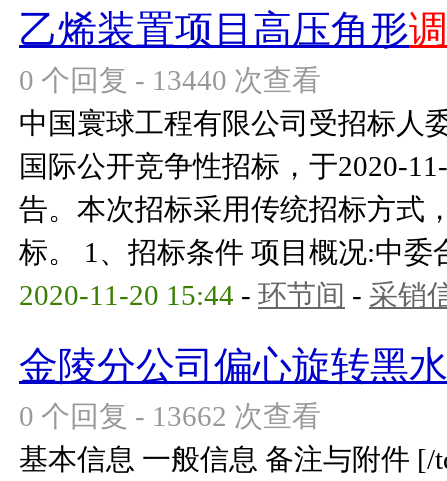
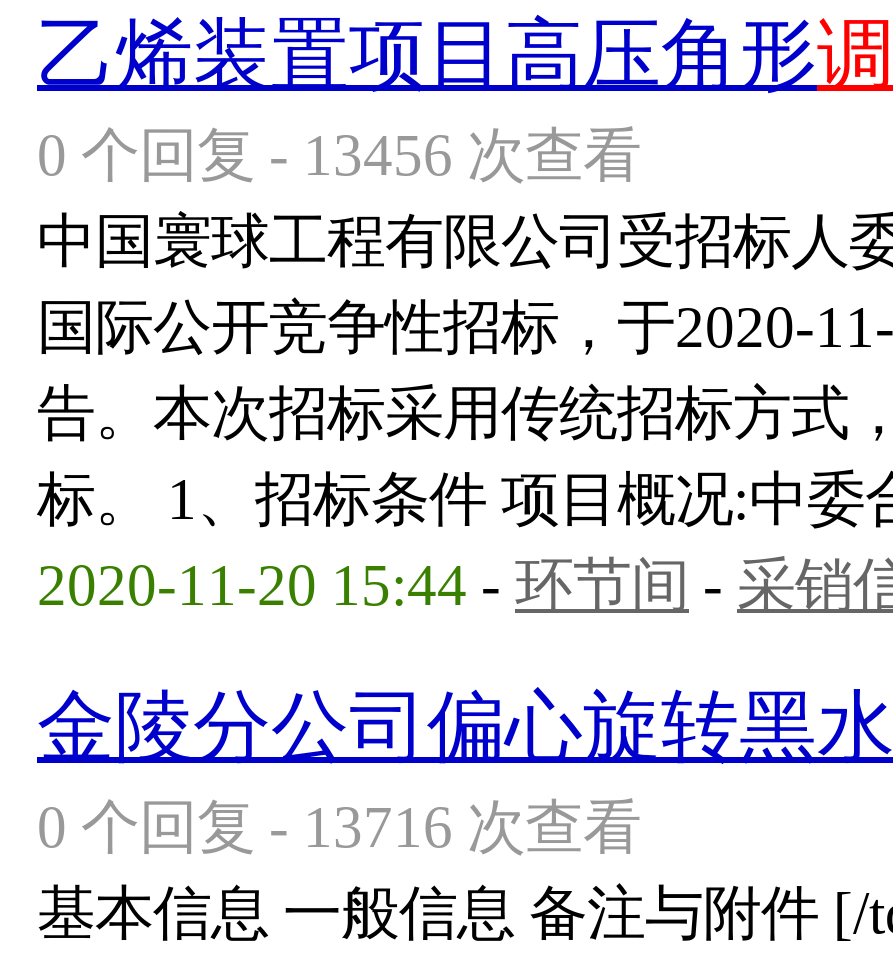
- 0 个回复 - 13440 次查看
+ 0 个回复 - 13456 次查看

- 0 个回复 - 13662 次查看
+ 0 个回复 - 13716 次查看
